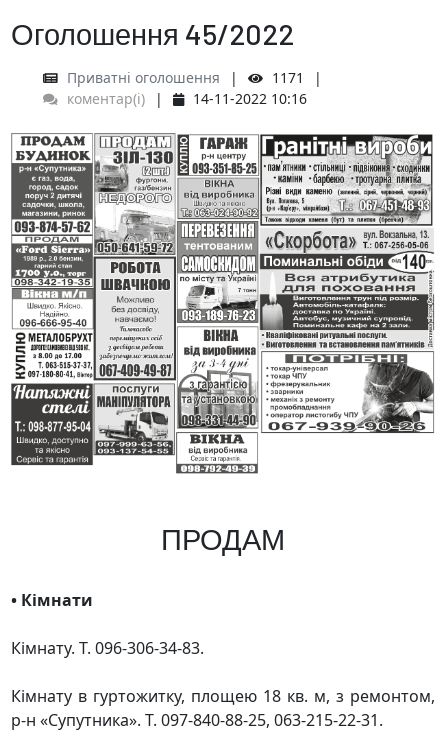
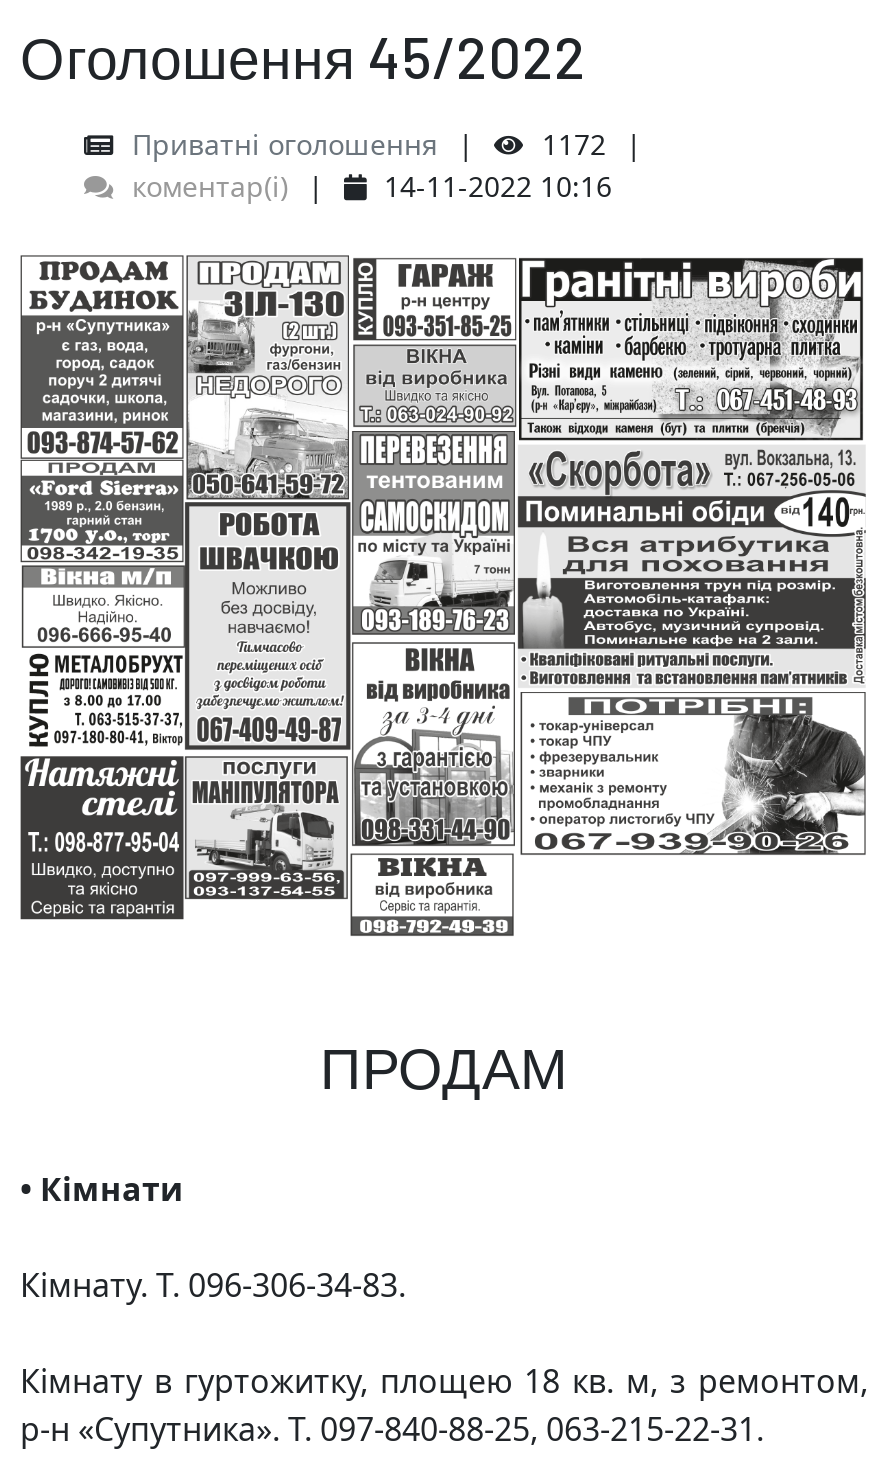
- 1171
+ 1172
